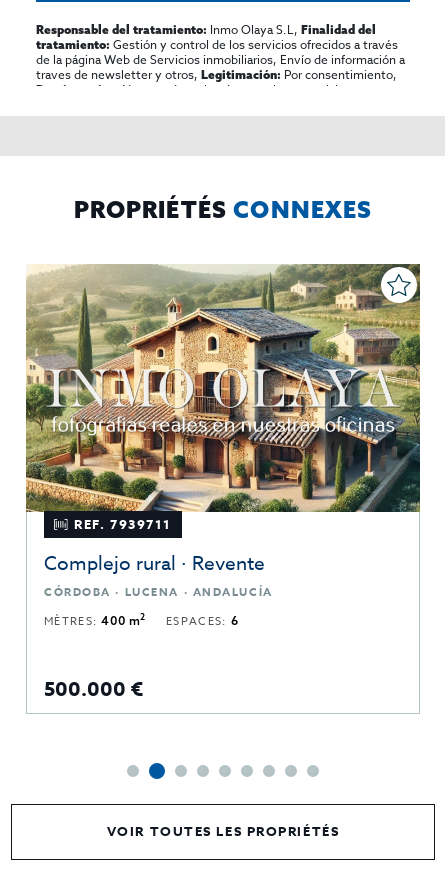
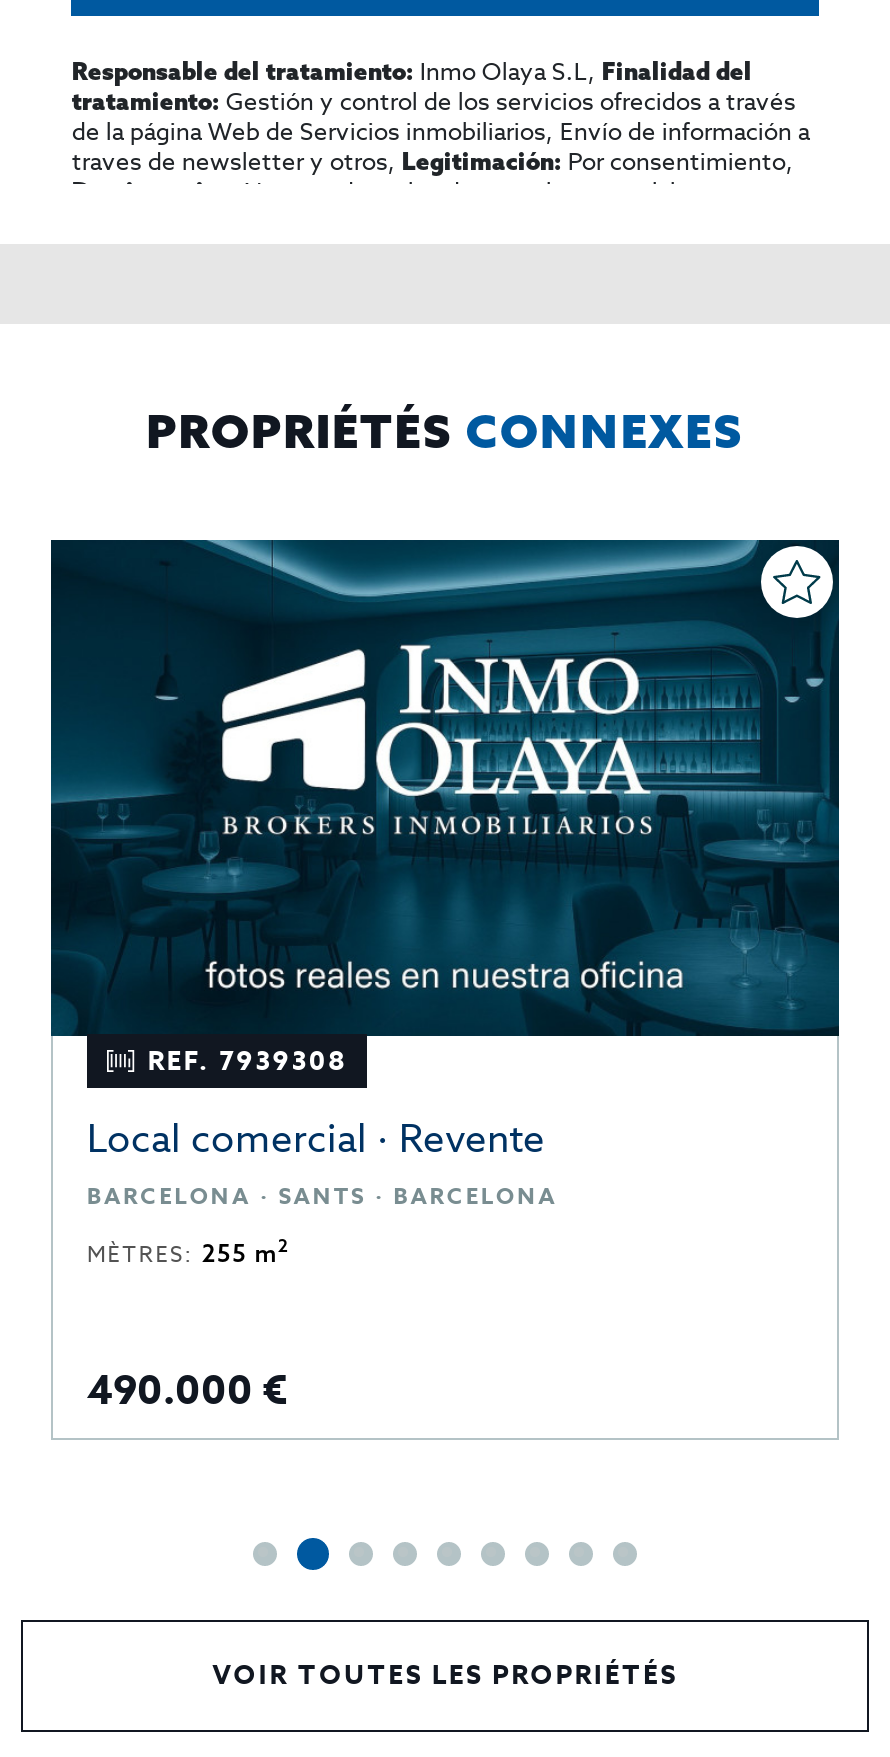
- [image]
- REF. 7939711
+ [image]
+ REF. 7939308

- Complejo rural · Revente
- CÓRDOBA · LUCENA · ANDALUCÍA
+ Local comercial · Revente
+ BARCELONA · SANTS · BARCELONA

- MÈTRES: 400 m2
- ESPACES: 6
+ MÈTRES: 255 m2

- 500.000 €
+ 490.000 €
